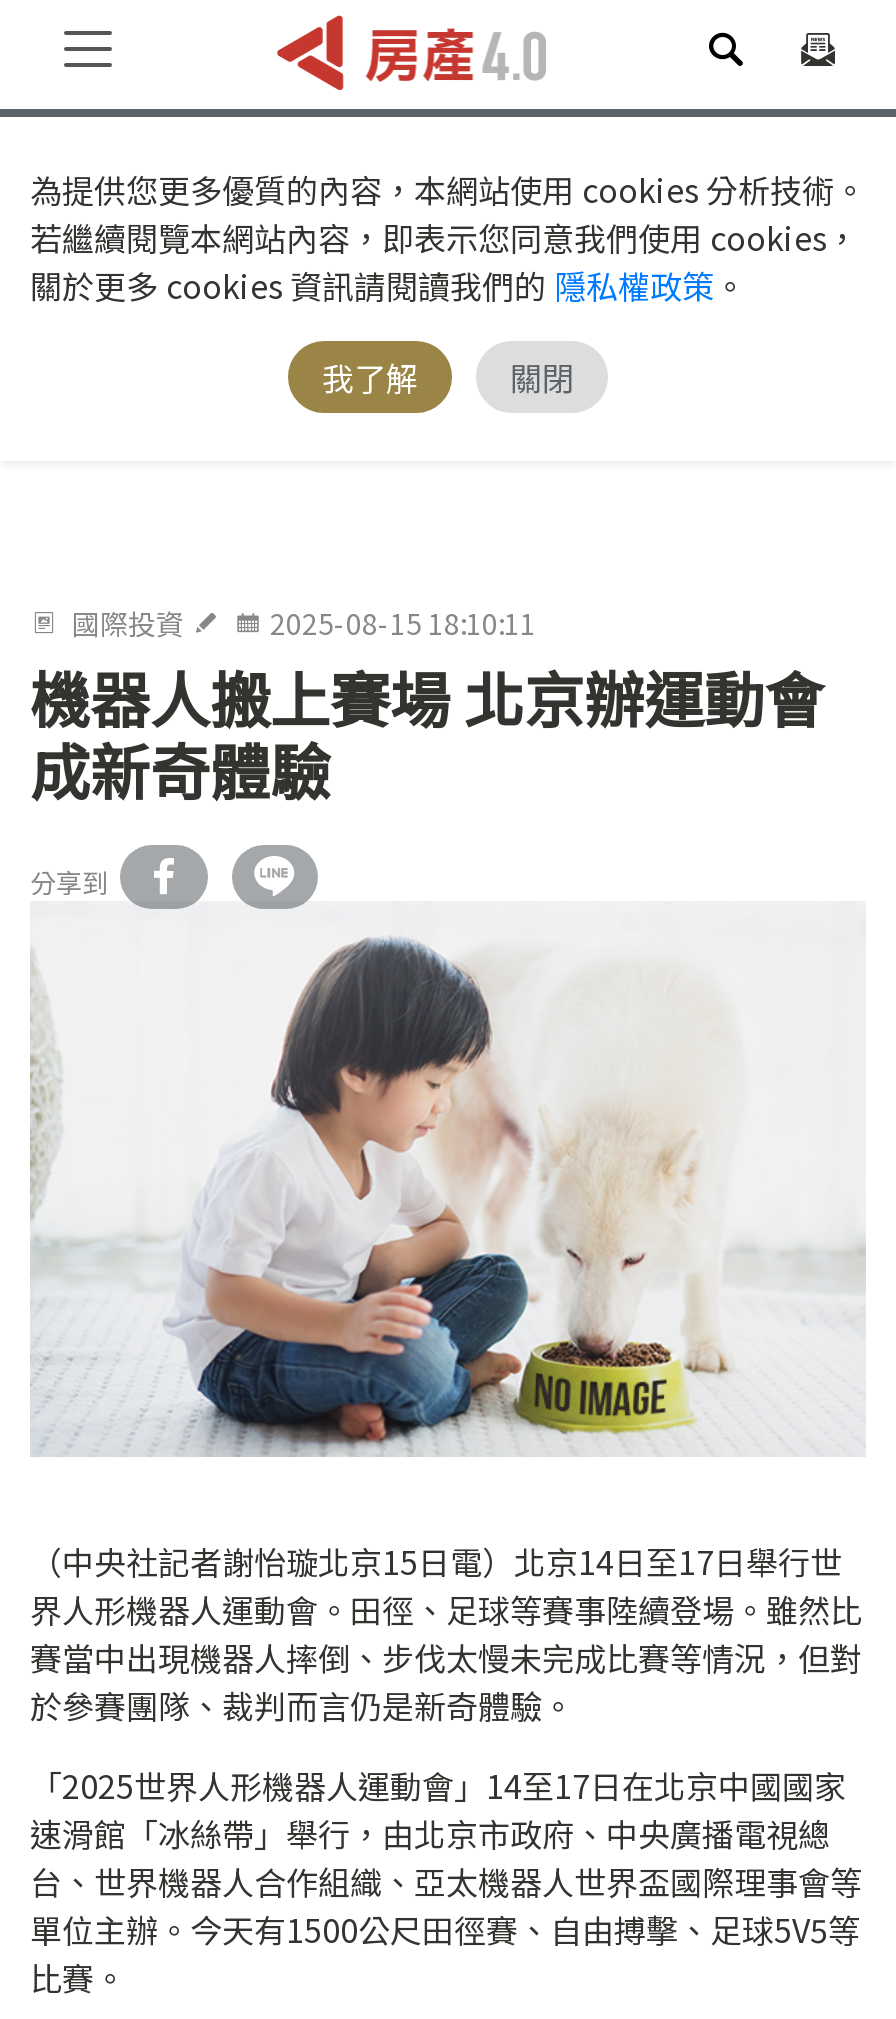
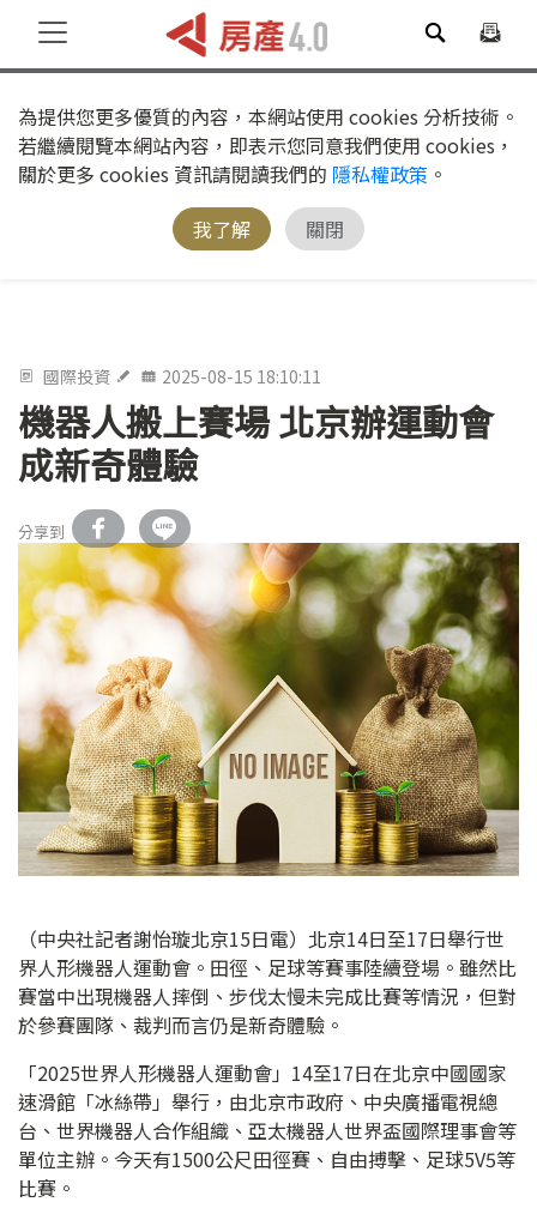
- [image]
+ [image]
